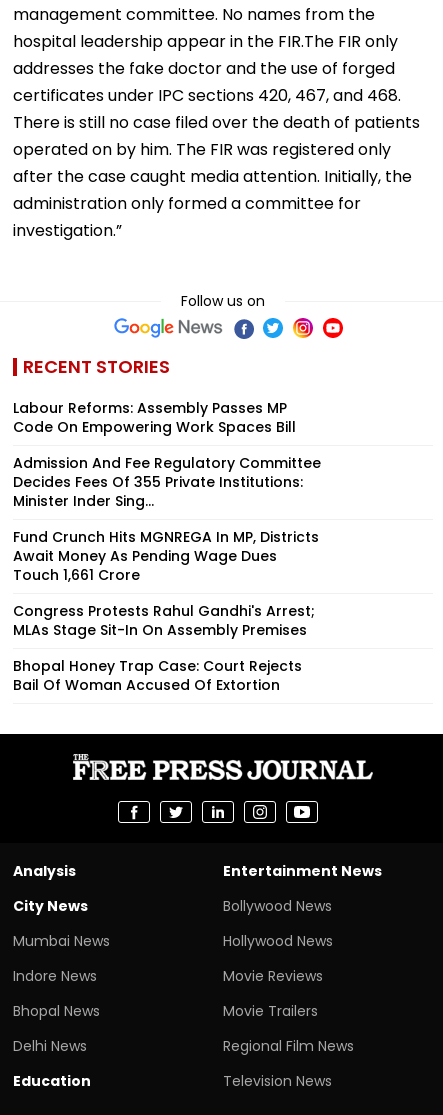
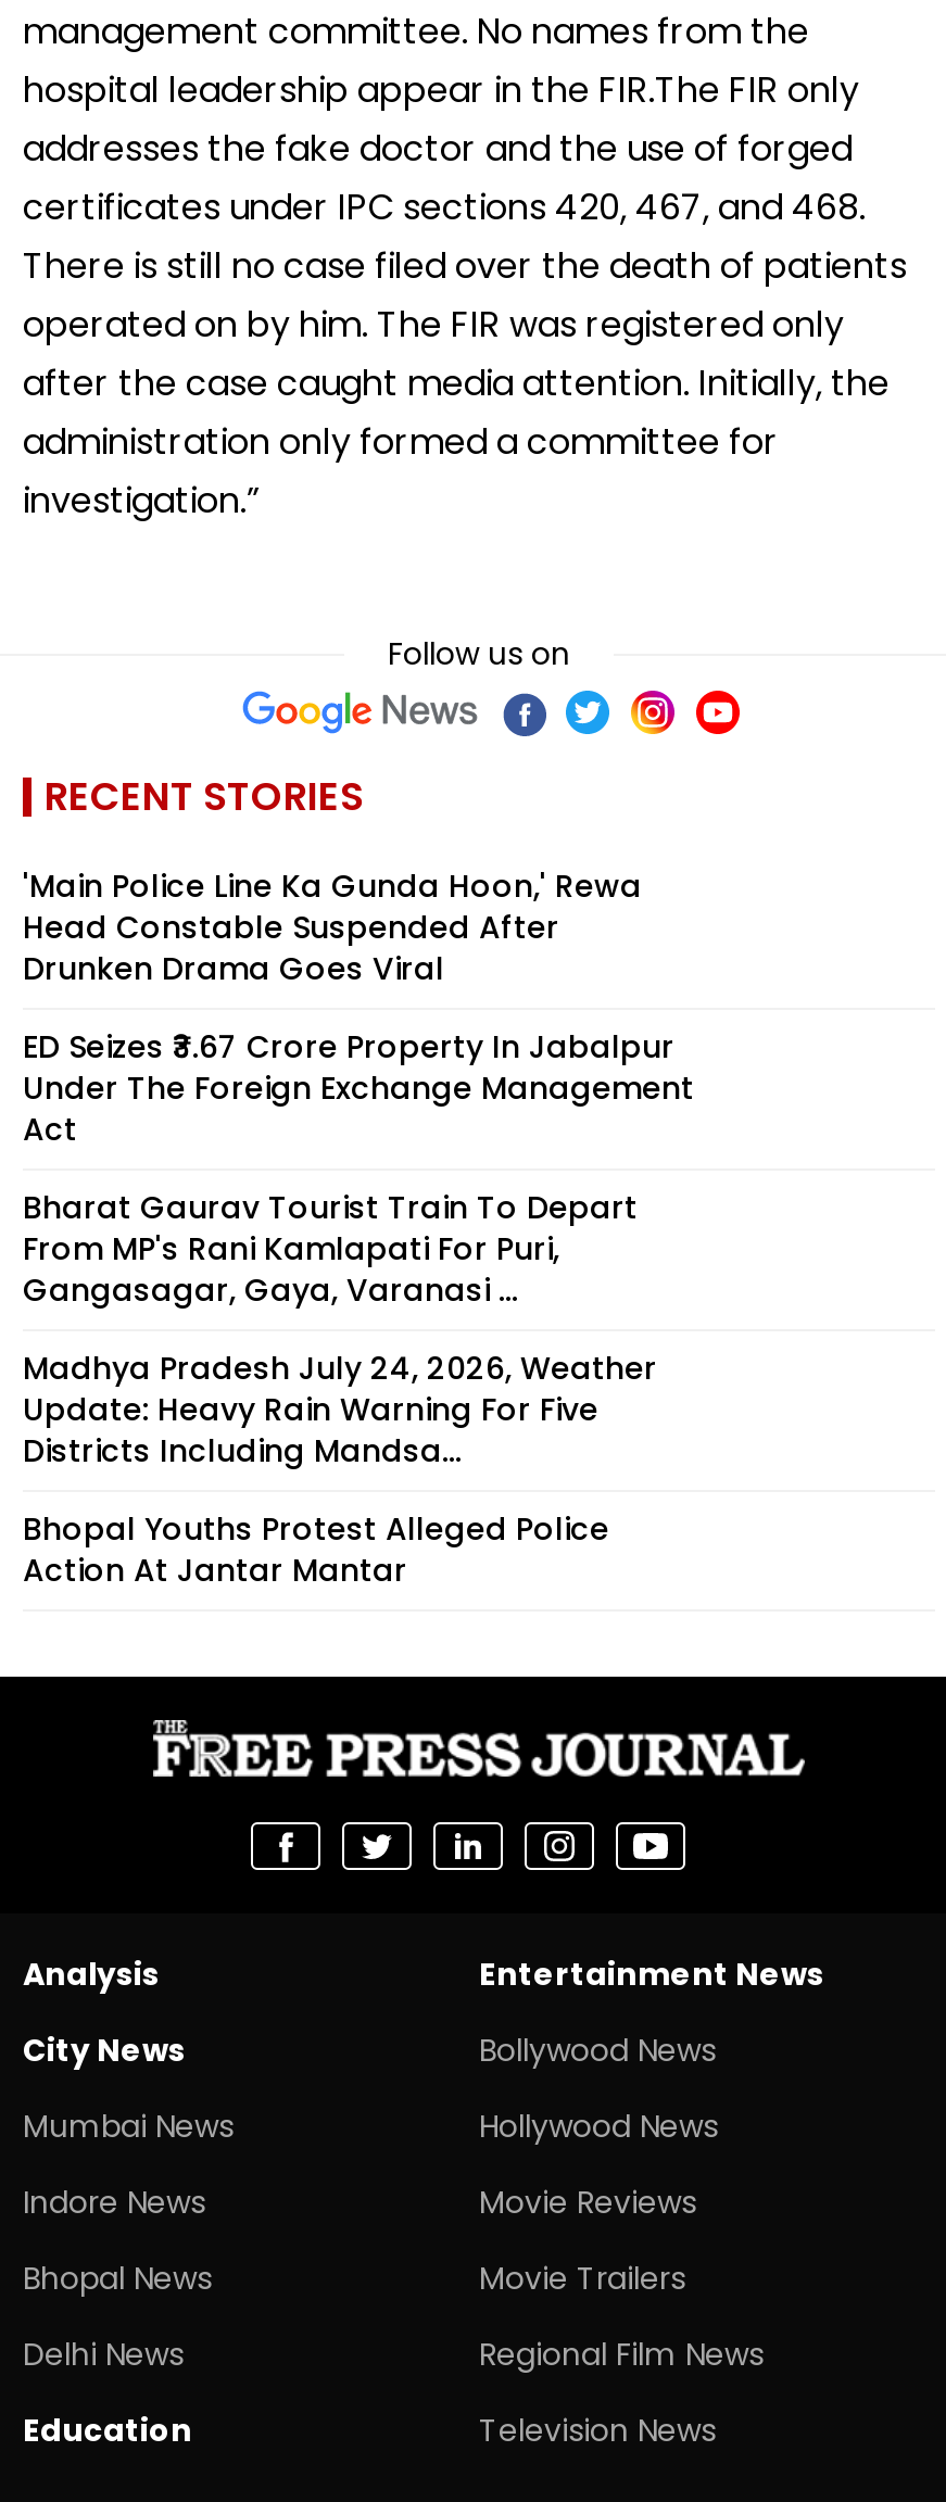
- Labour Reforms: Assembly Passes MP
- Code On Empowering Work Spaces Bill
+ 'Main Police Line Ka Gunda Hoon,' Rewa
+ Head Constable Suspended After
+ Drunken Drama Goes Viral

- Admission And Fee Regulatory Committee
- Decides Fees Of 355 Private Institutions:
- Minister Inder Sing...
+ ED Seizes ₹3.67 Crore Property In Jabalpur
+ Under The Foreign Exchange Management
+ Act

- Fund Crunch Hits MGNREGA In MP, Districts
- Await Money As Pending Wage Dues
- Touch ₹1,661 Crore
+ Bharat Gaurav Tourist Train To Depart
+ From MP's Rani Kamlapati For Puri,
+ Gangasagar, Gaya, Varanasi ...

- Congress Protests Rahul Gandhi's Arrest;
- MLAs Stage Sit-In On Assembly Premises
+ Madhya Pradesh July 24, 2026, Weather
+ Update: Heavy Rain Warning For Five
+ Districts Including Mandsa...

- Bhopal Honey Trap Case: Court Rejects
- Bail Of Woman Accused Of Extortion
+ Bhopal Youths Protest Alleged Police
+ Action At Jantar Mantar
